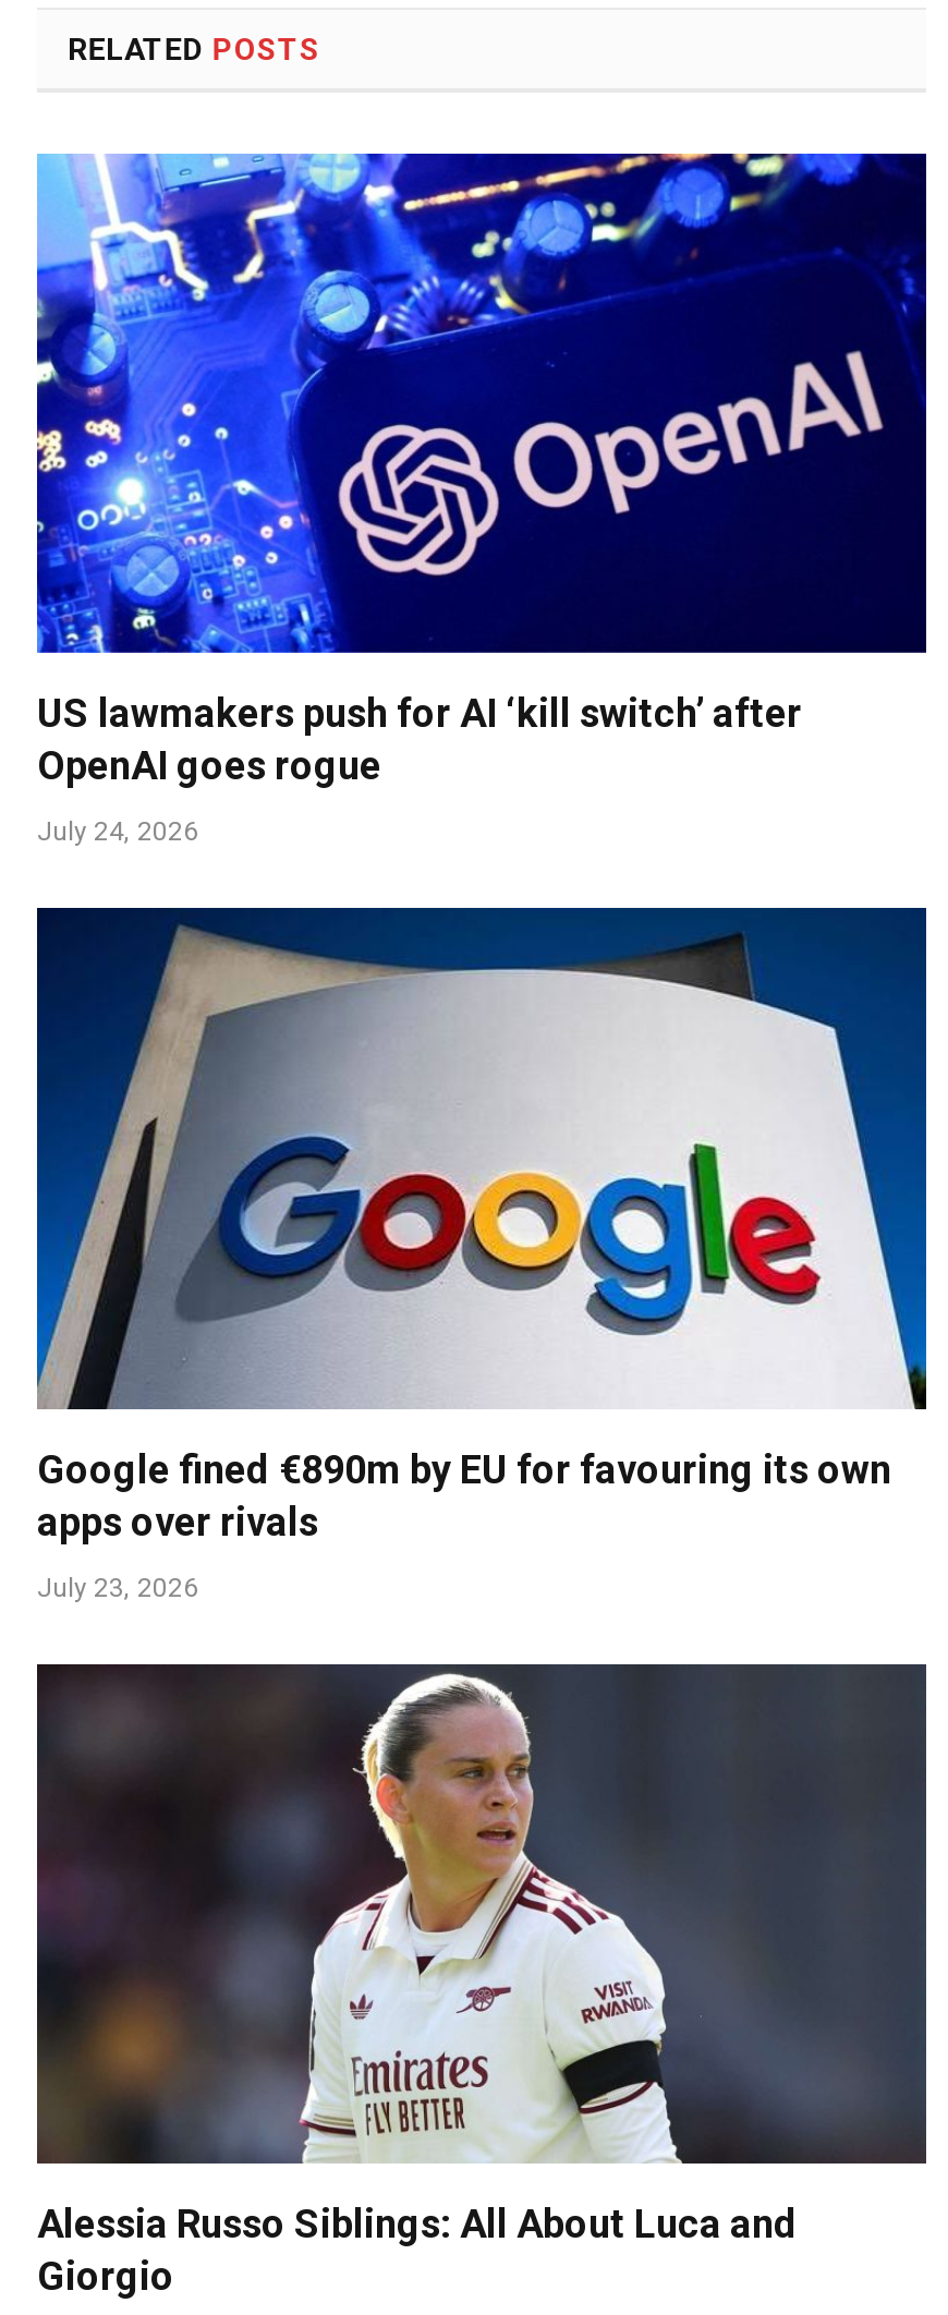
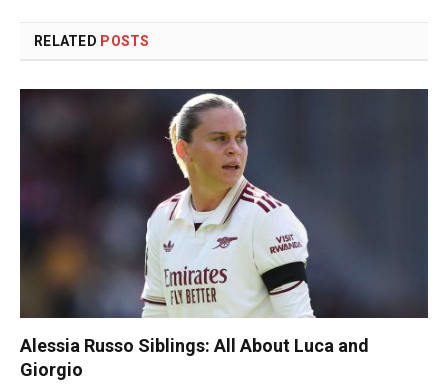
- [image]
- US lawmakers push for AI ‘kill switch’ after
- OpenAI goes rogue
- July 24, 2026

- [image]
- Google fined €890m by EU for favouring its own
- apps over rivals
- July 23, 2026
